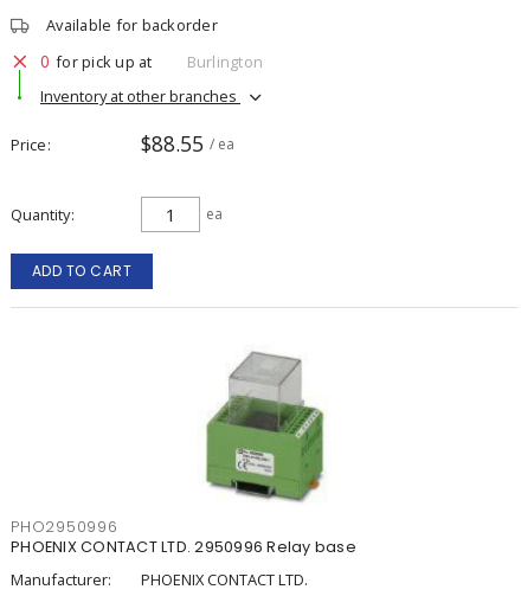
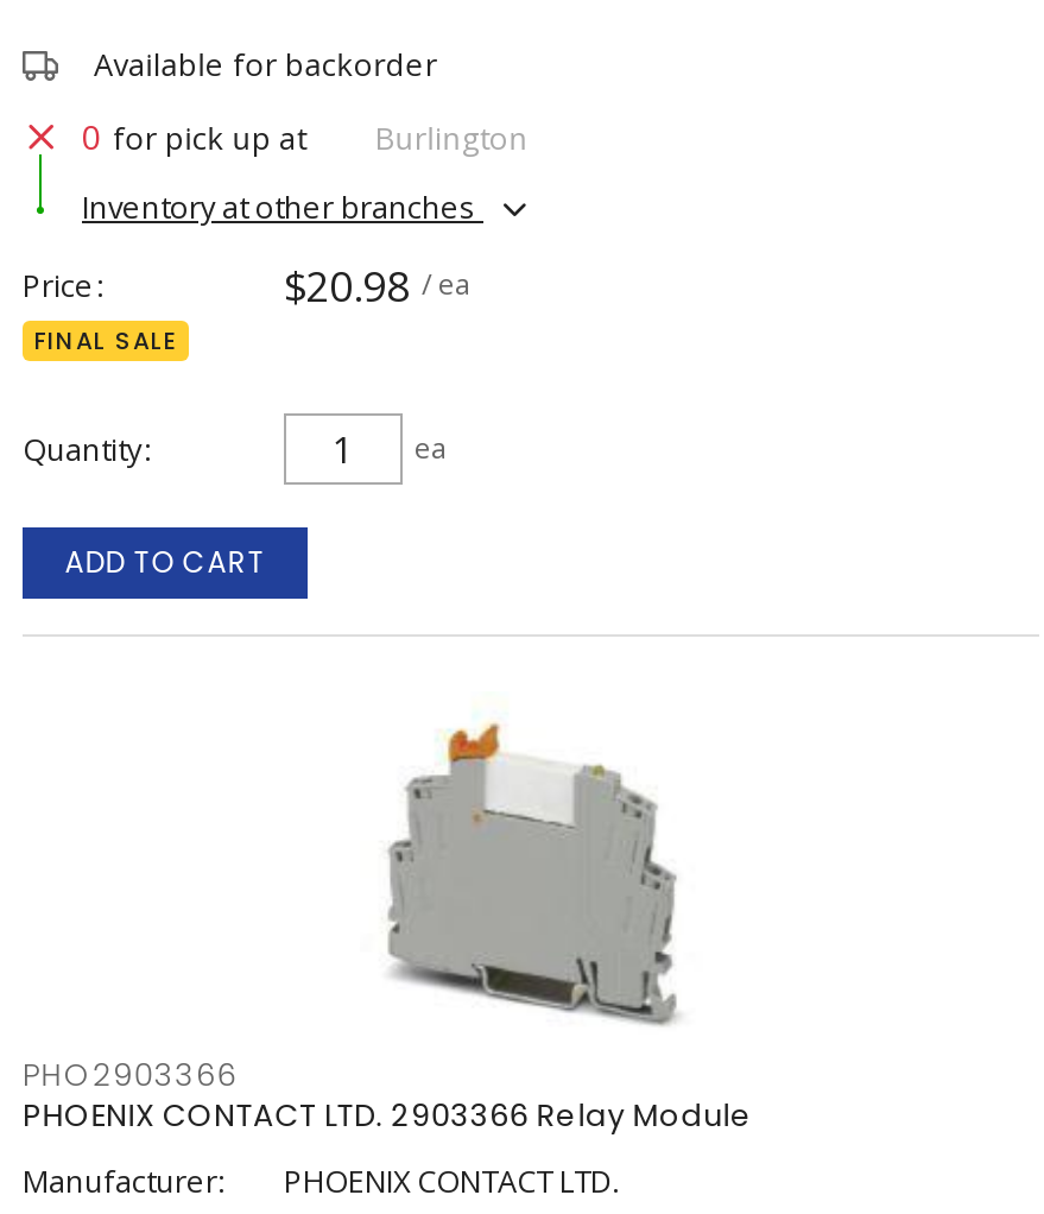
- $88.55 / ea
+ $20.98 / ea
+ FINAL SALE

- [image]
- PHO2950996
- PHOENIX CONTACT LTD. 2950996 Relay base
+ [image]
+ PHO2903366
+ PHOENIX CONTACT LTD. 2903366 Relay Module
